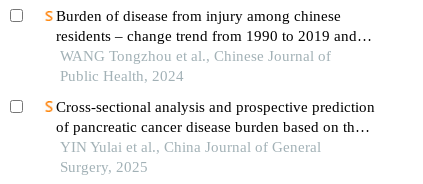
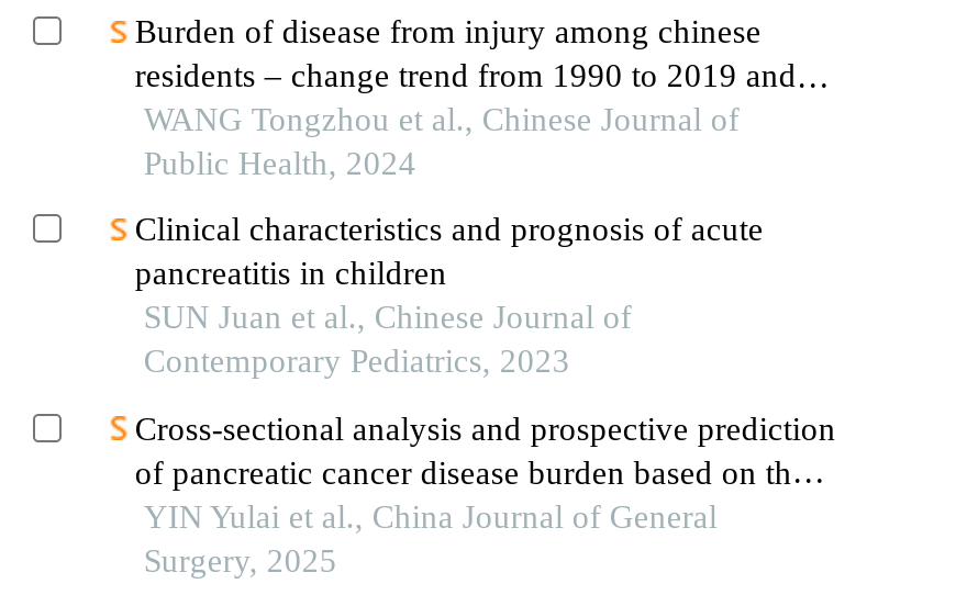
+ Clinical characteristics and prognosis of acute
+ pancreatitis in children
+ SUN Juan et al., Chinese Journal of
+ Contemporary Pediatrics, 2023
